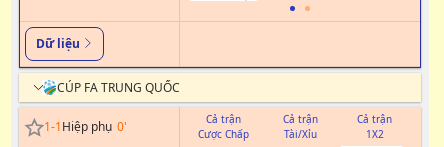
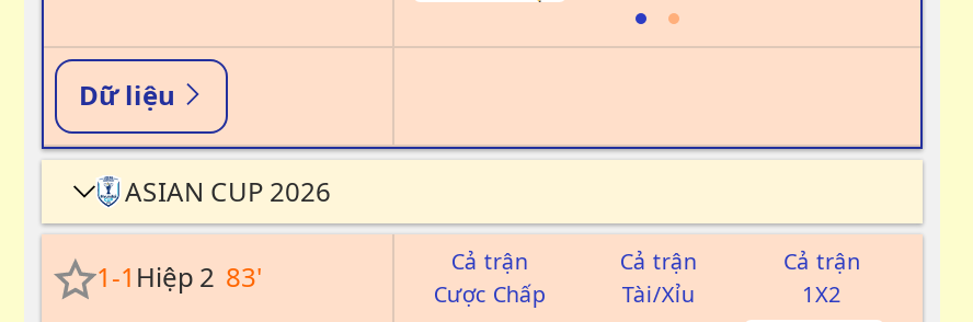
- CÚP FA TRUNG QUỐC
+ ASIAN CUP 2026

- 1 - 1 Hiệp phụ 0'
+ 1 - 1 Hiệp 2 83'
